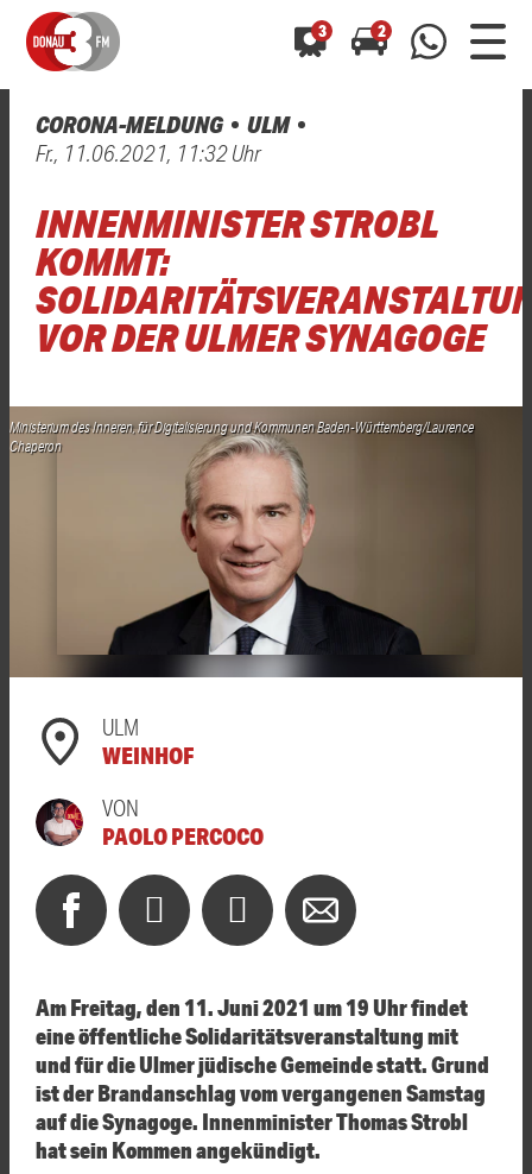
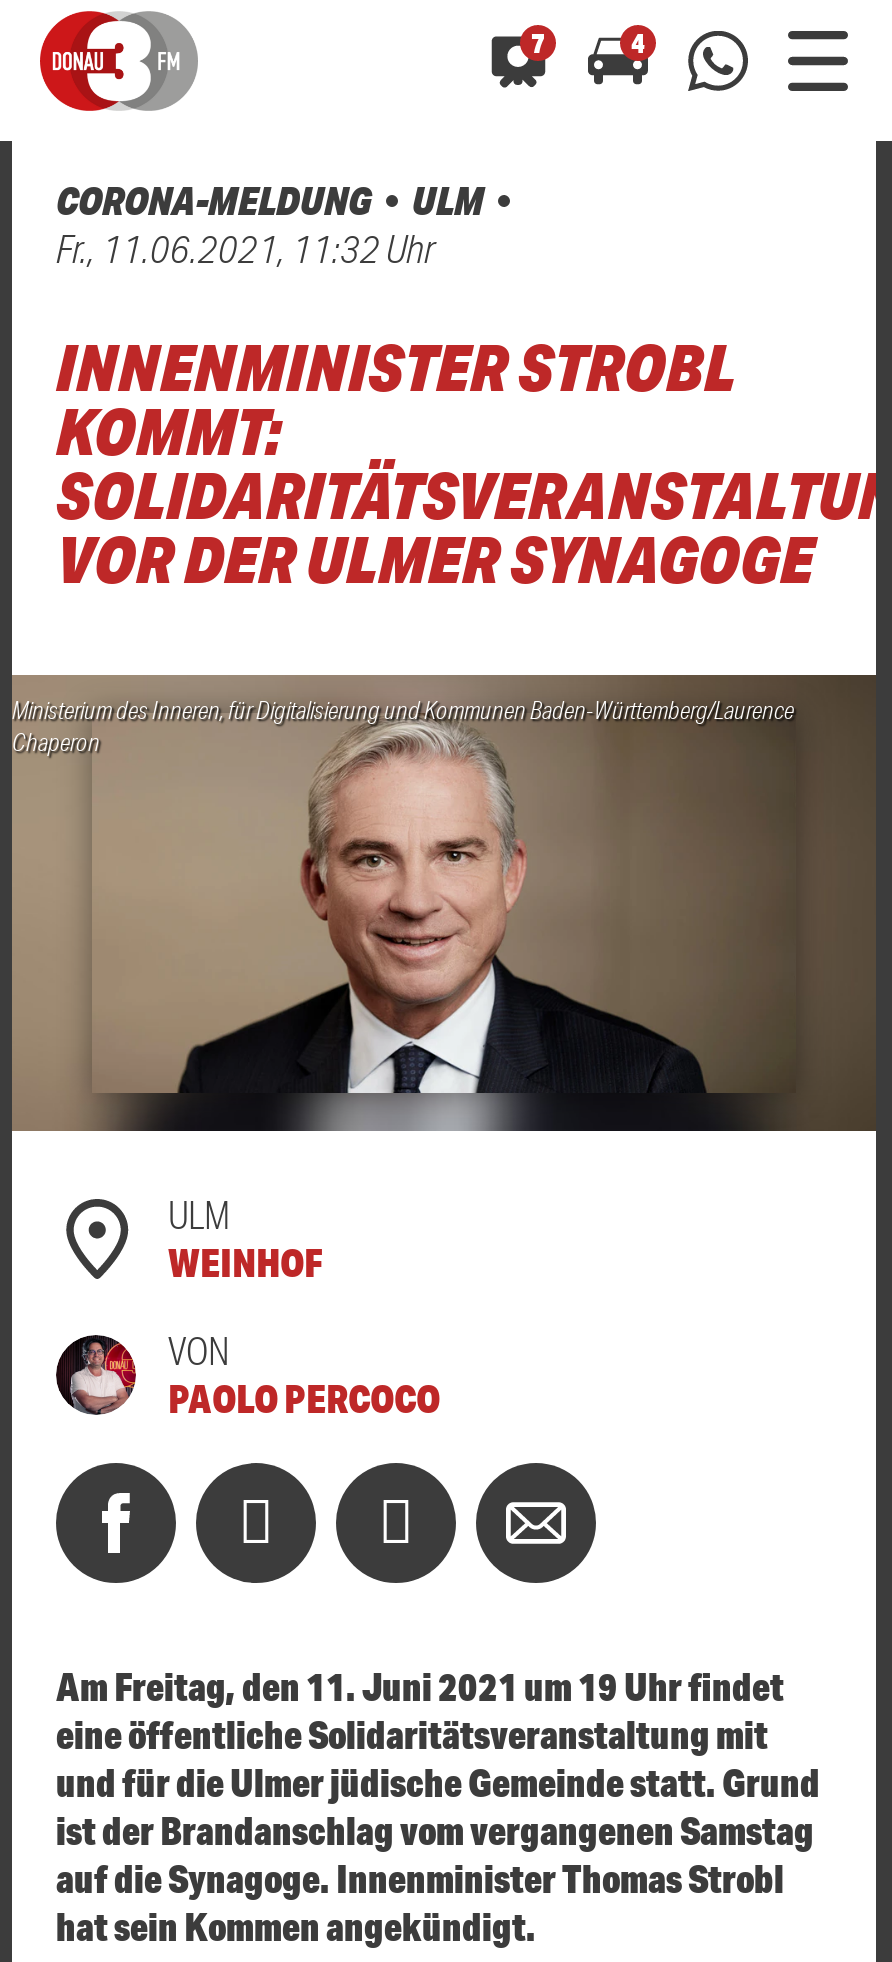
- 3
+ 7

- 2
+ 4
